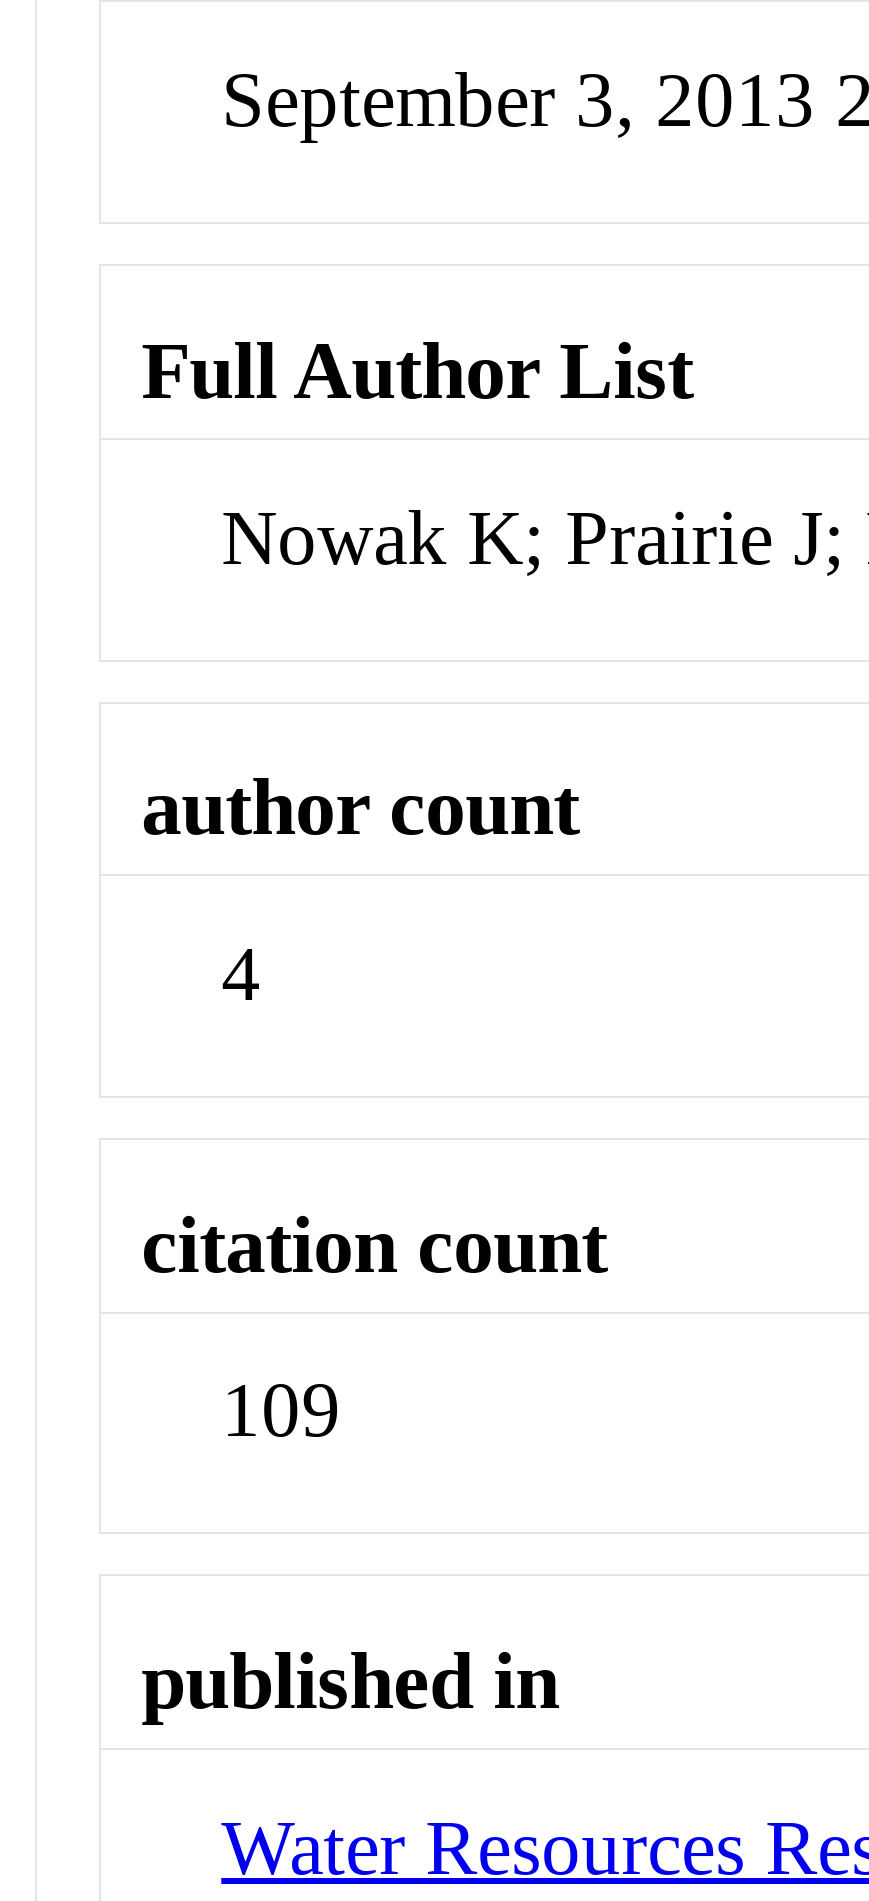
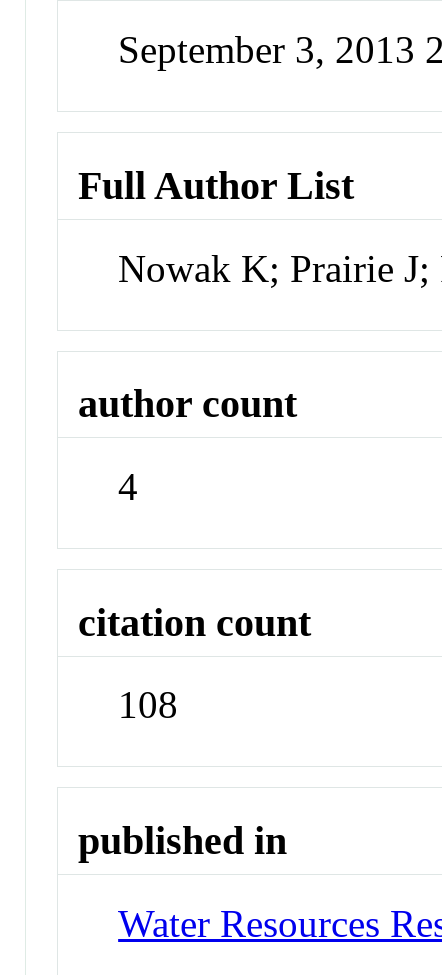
- 109
+ 108
